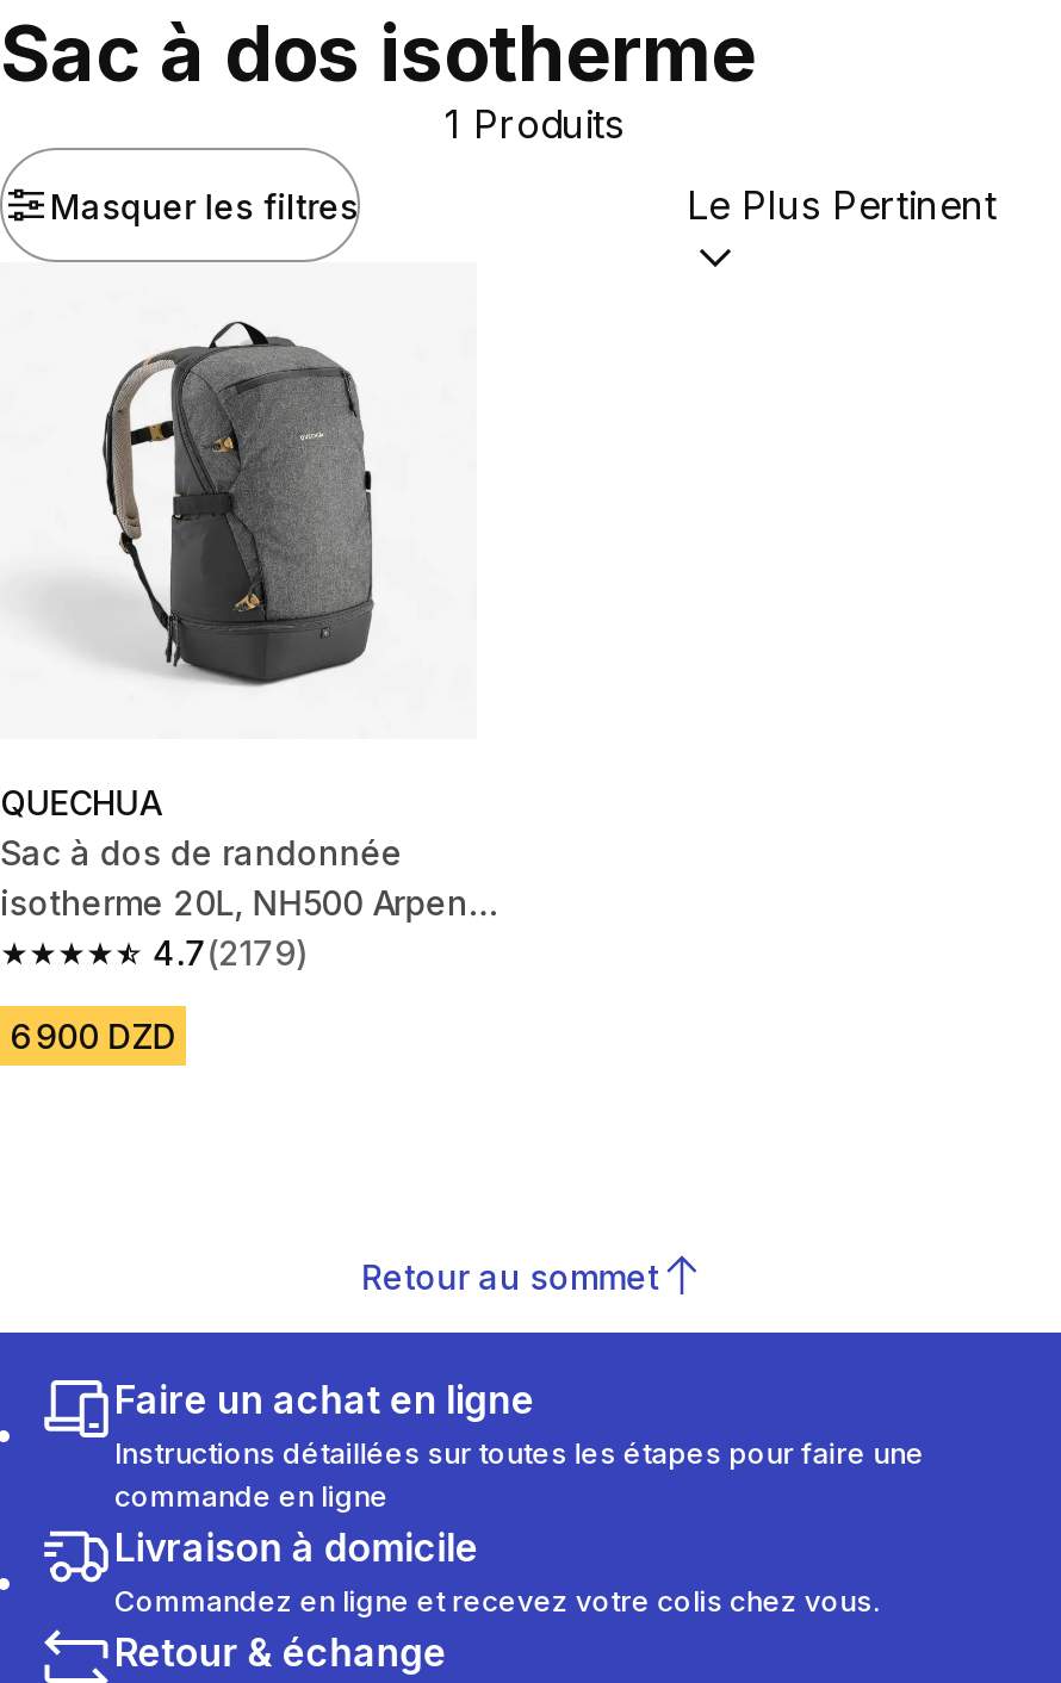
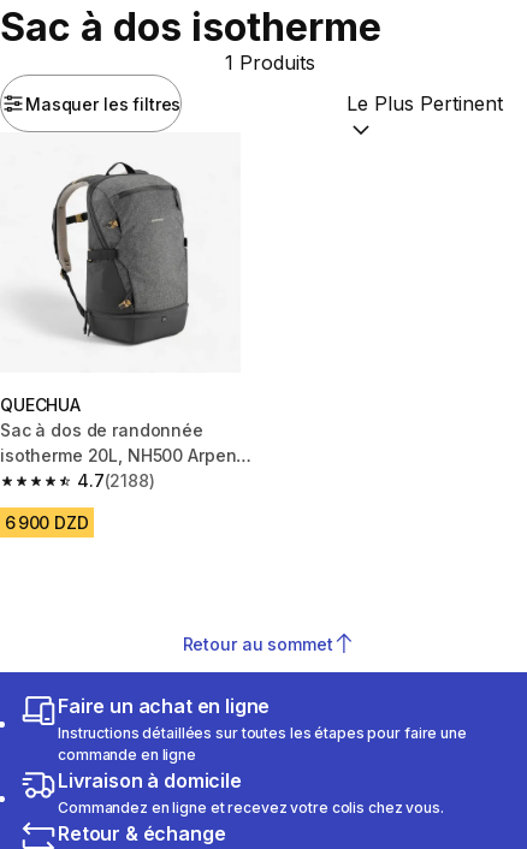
- (2179)
+ (2188)
